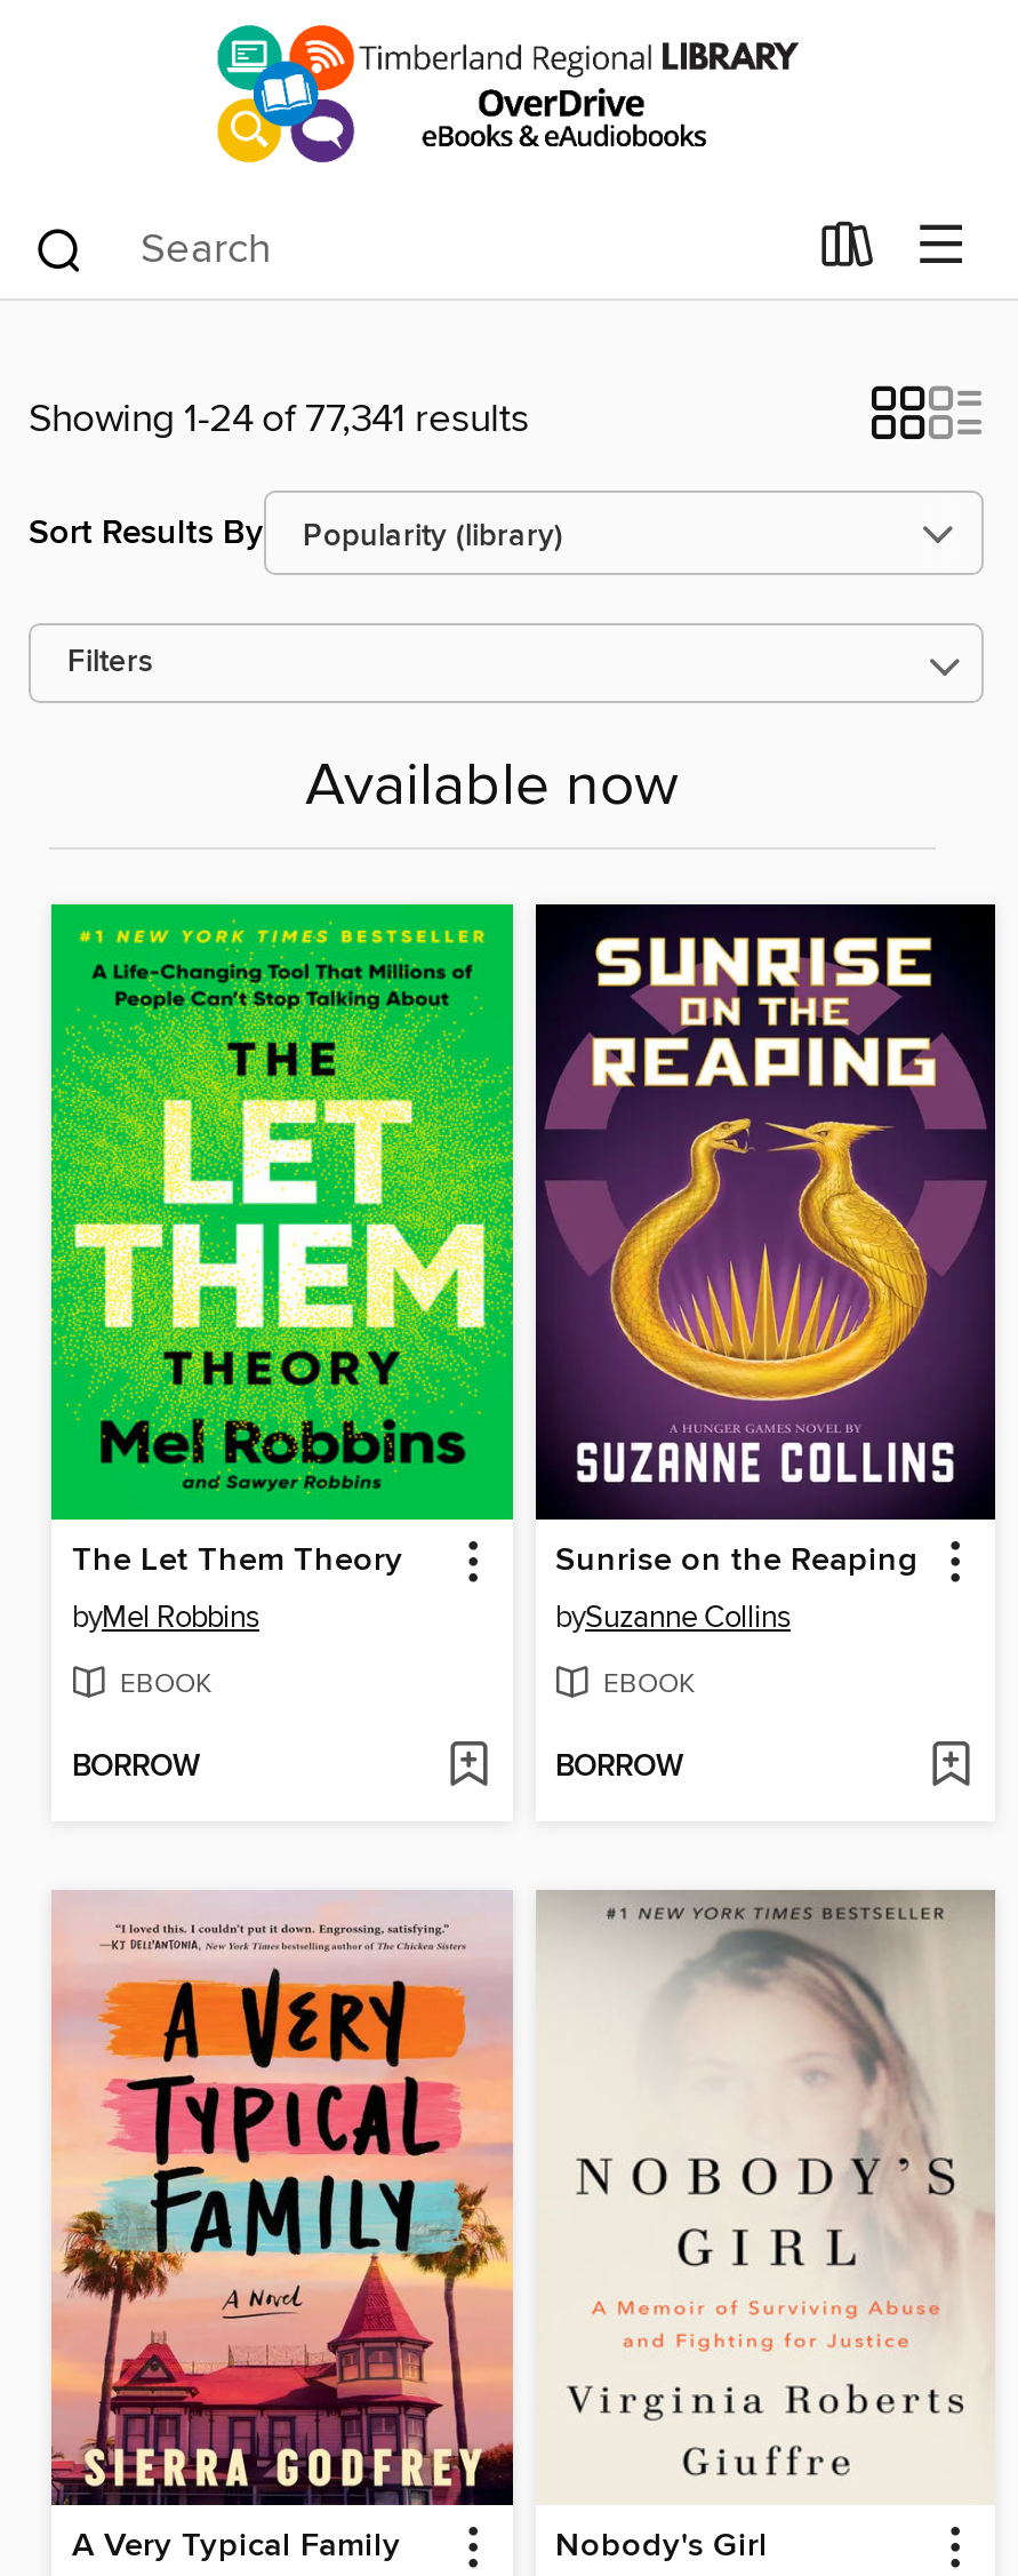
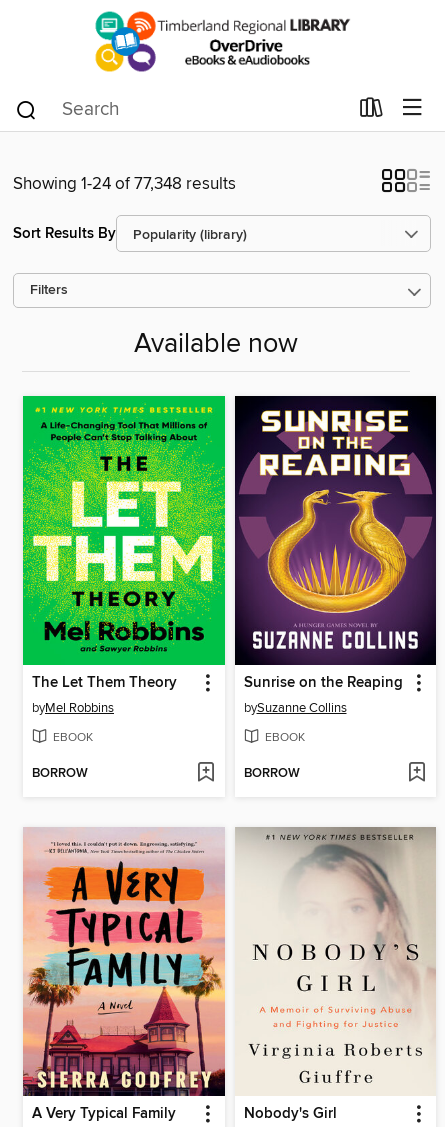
- Showing 1-24 of 77,341 results
+ Showing 1-24 of 77,348 results
